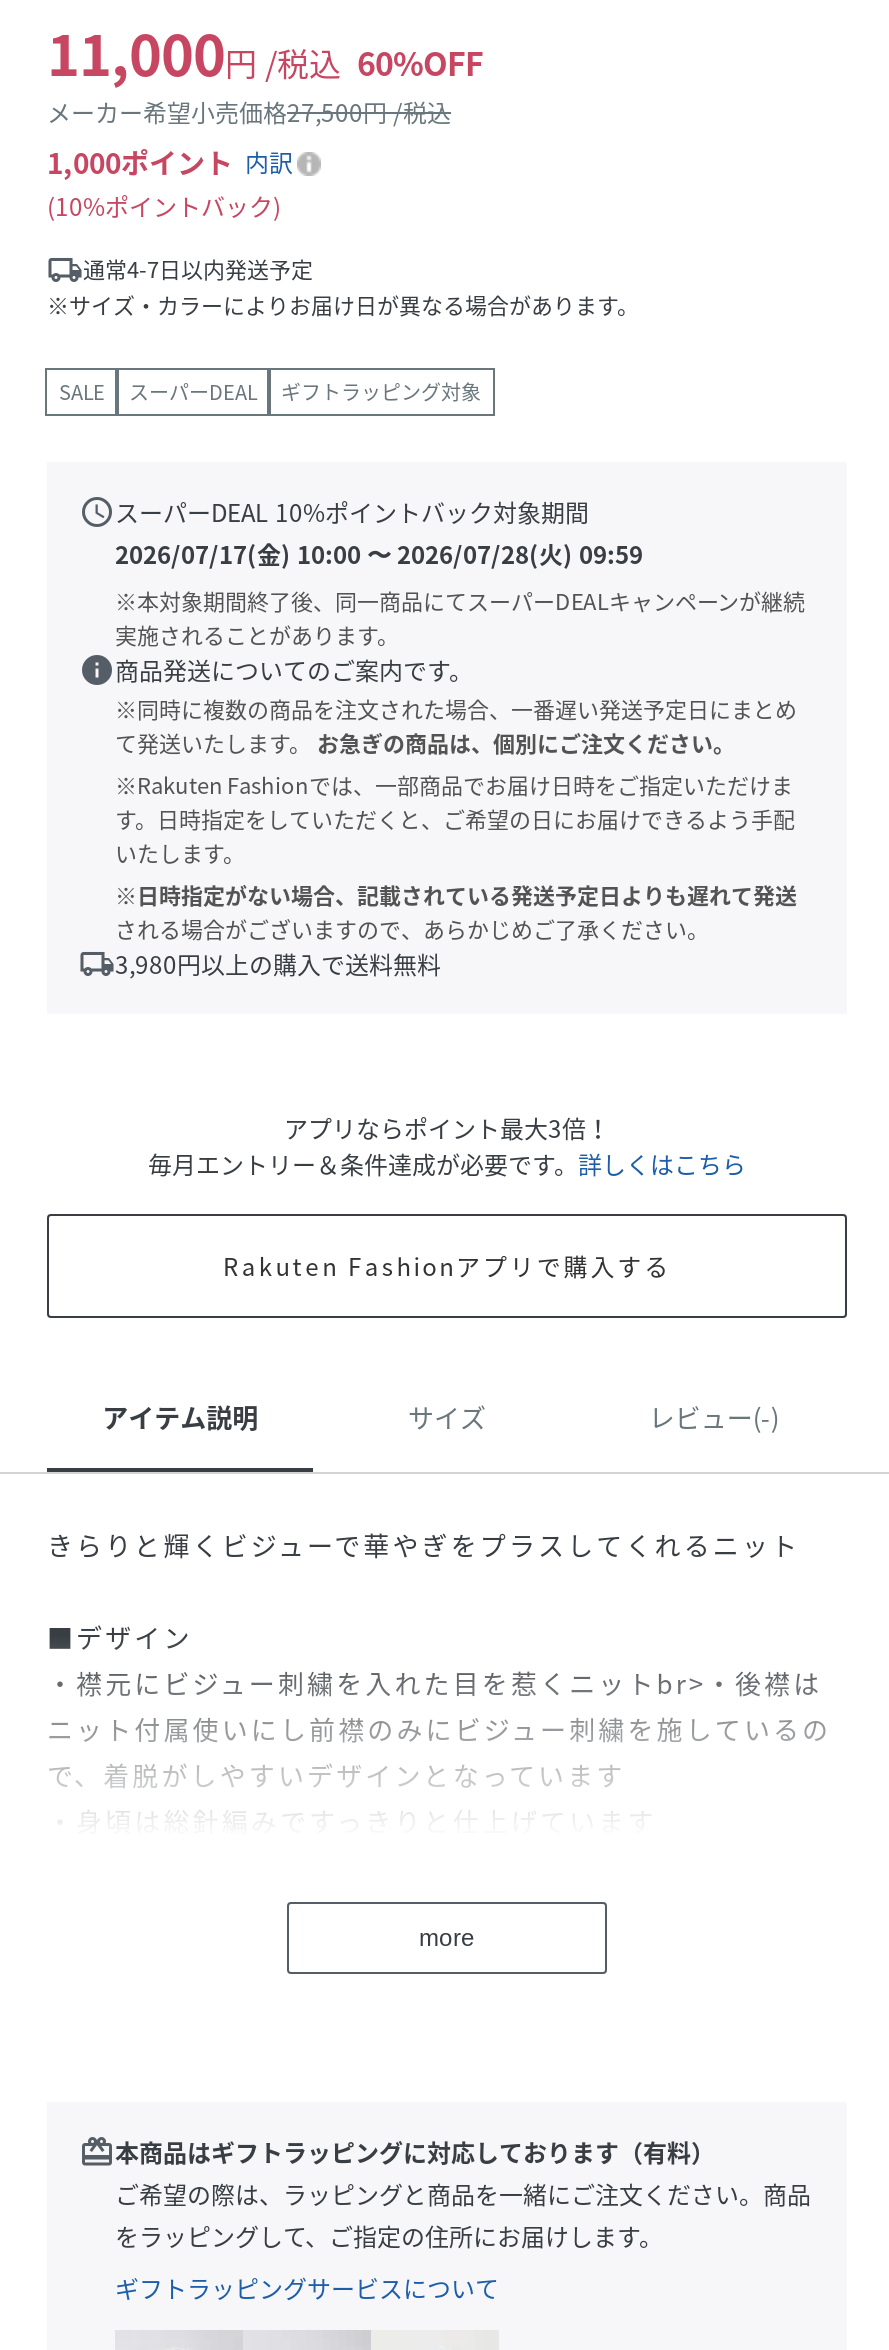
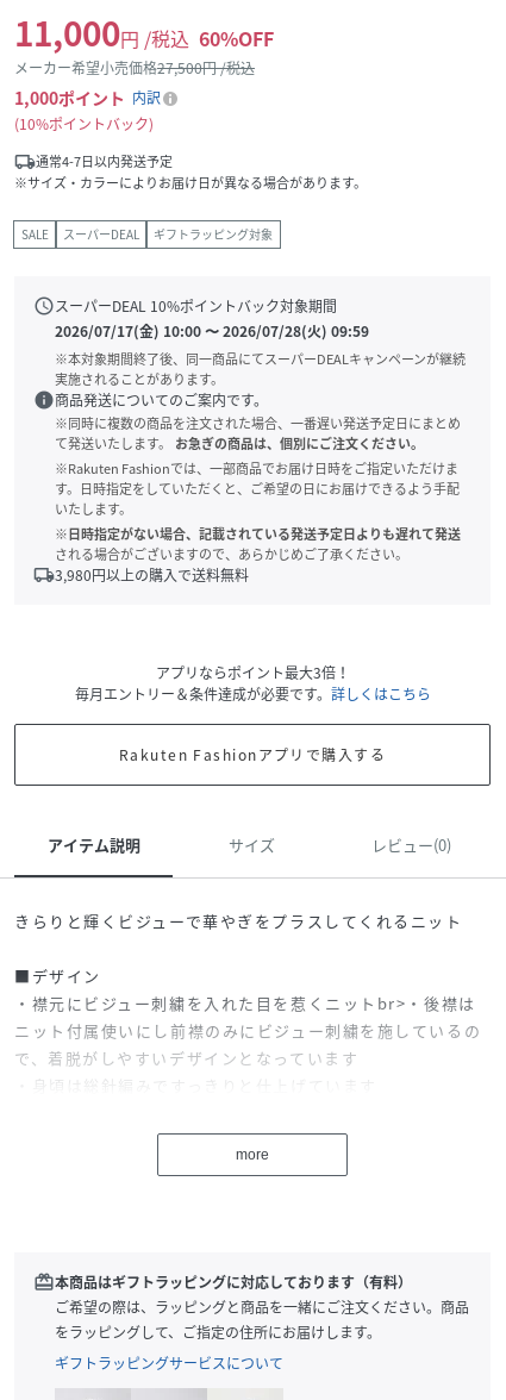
- レビュー(-)
+ レビュー(0)
